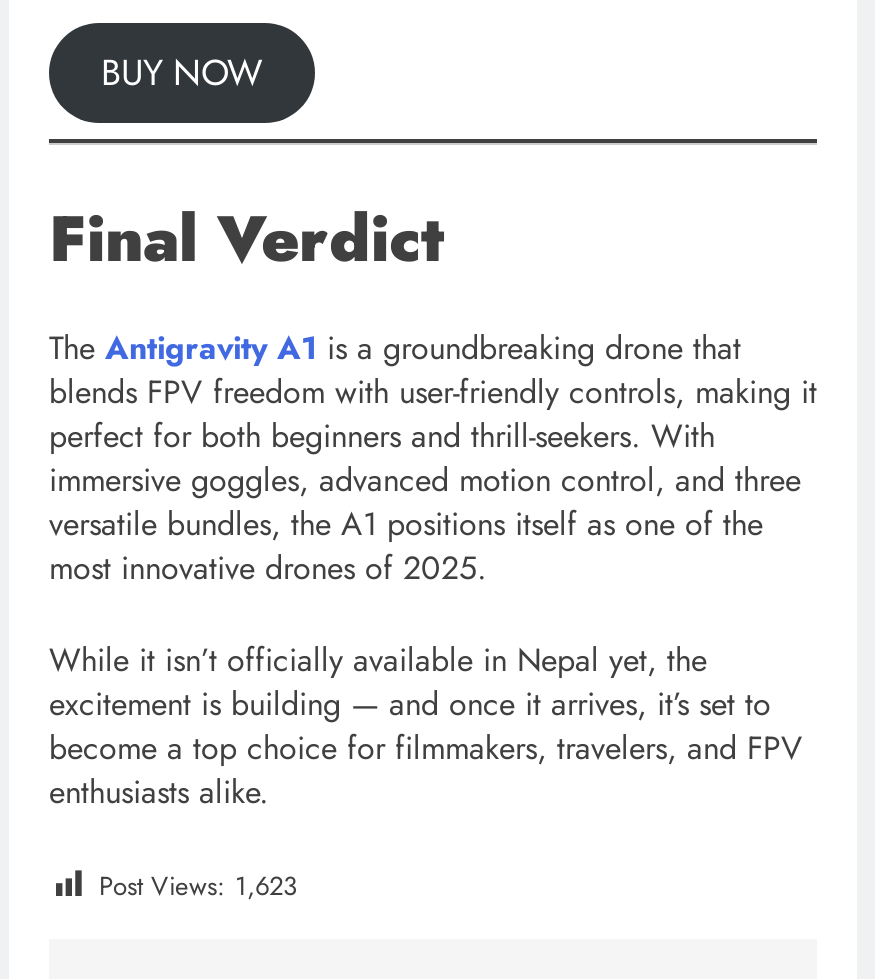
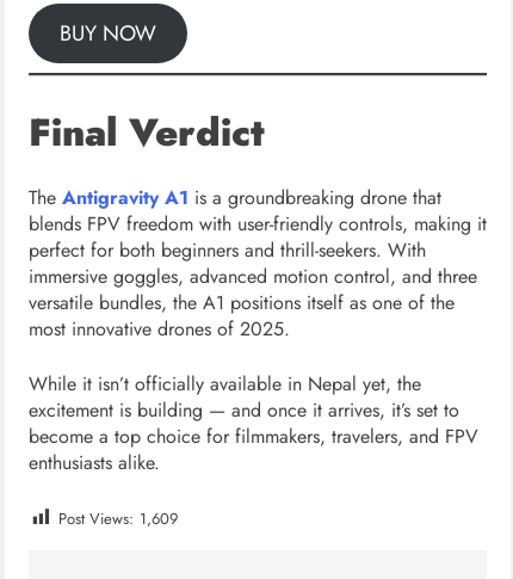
- Post Views: 1,623
+ Post Views: 1,609
